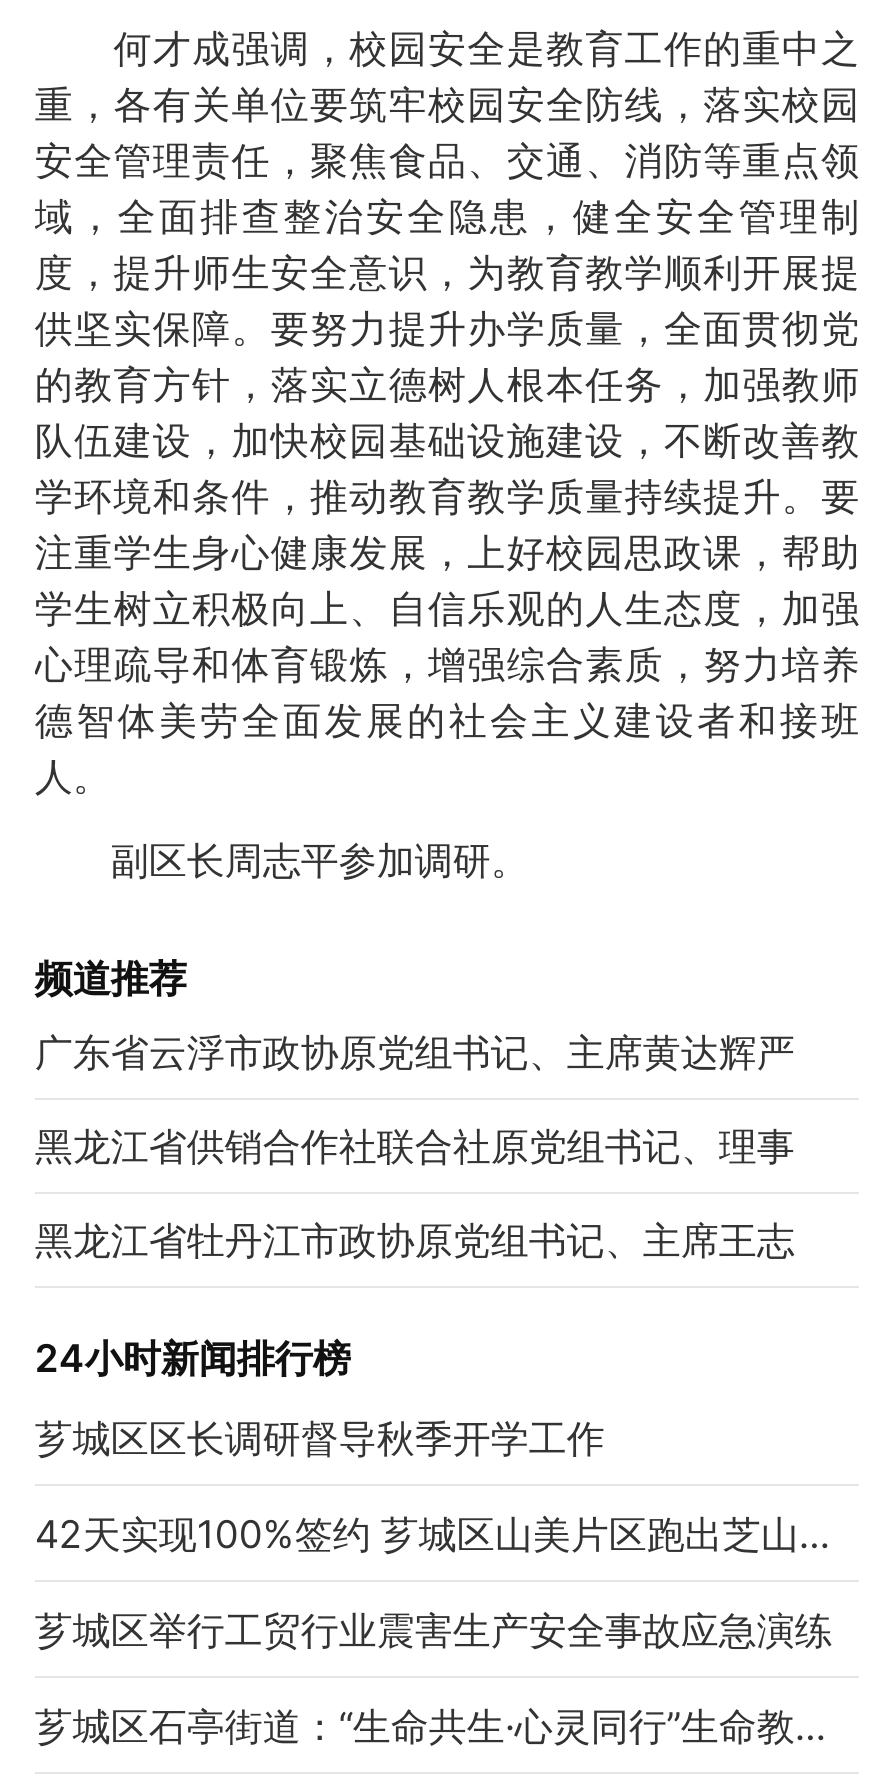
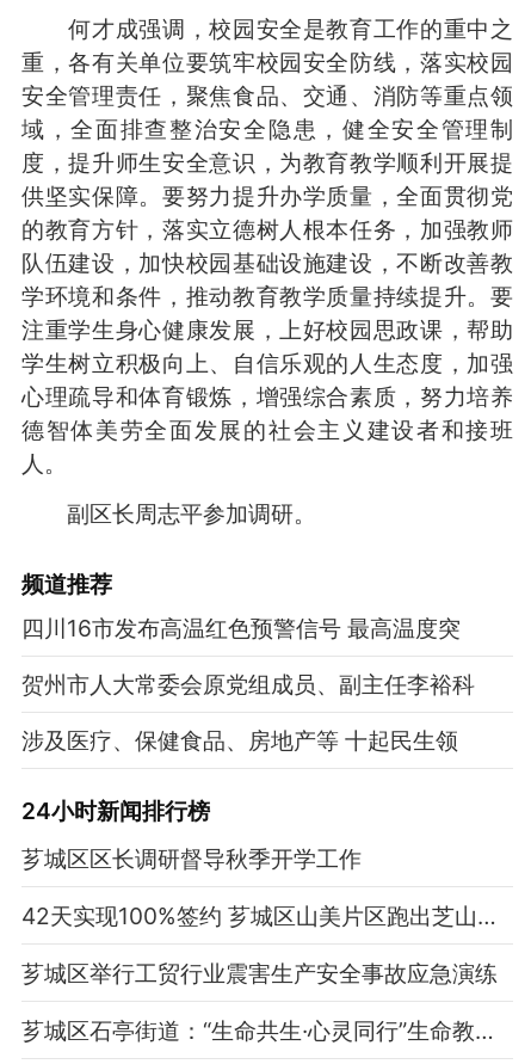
- 广东省云浮市政协原党组书记、主席黄达辉严
+ 四川16市发布高温红色预警信号 最高温度突

- 黑龙江省供销合作社联合社原党组书记、理事
+ 贺州市人大常委会原党组成员、副主任李裕科

- 黑龙江省牡丹江市政协原党组书记、主席王志
+ 涉及医疗、保健食品、房地产等 十起民生领
